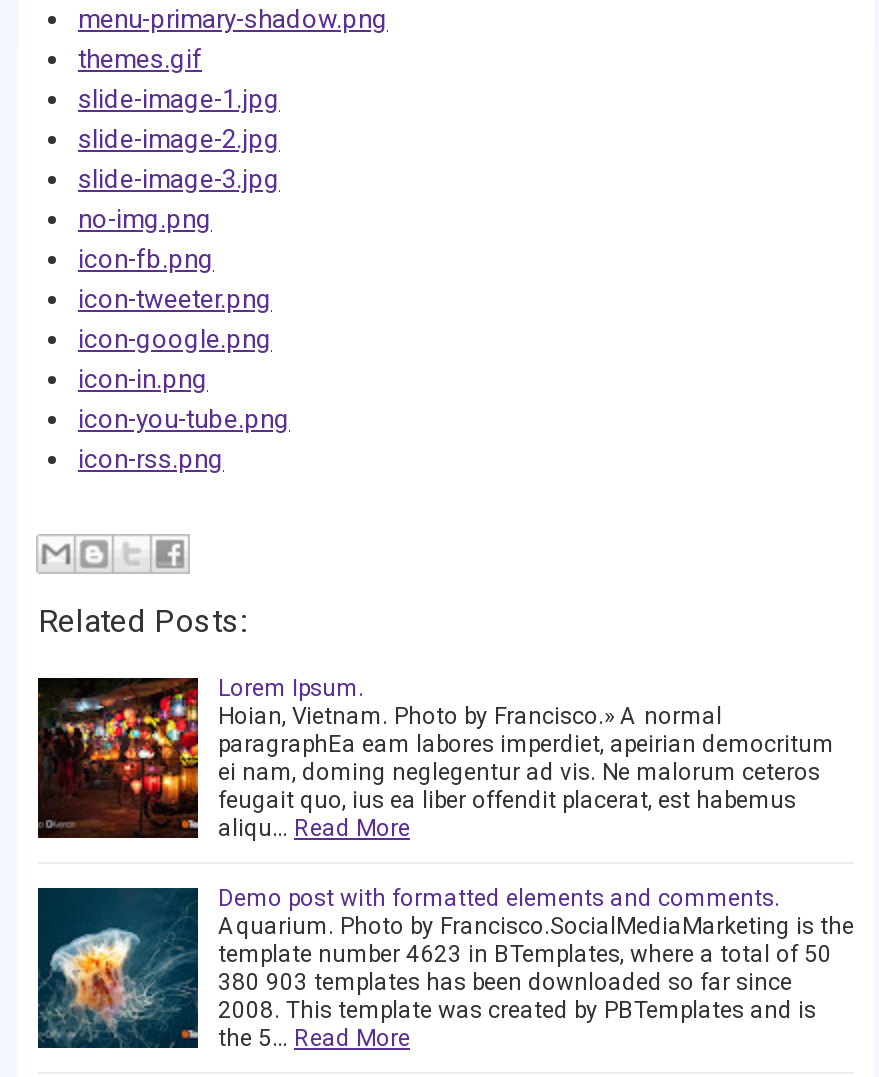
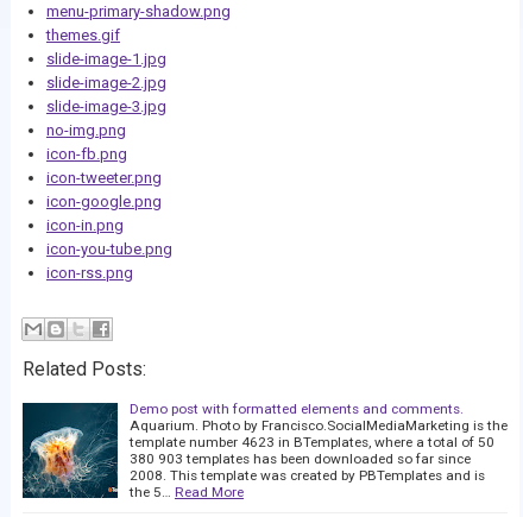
- [image]
- Lorem Ipsum.
- Hoian, Vietnam. Photo by Francisco.» A normal
- paragraphEa eam labores imperdiet, apeirian democritum
- ei nam, doming neglegentur ad vis. Ne malorum ceteros
- feugait quo, ius ea liber offendit placerat, est habemus
- aliqu… Read More
